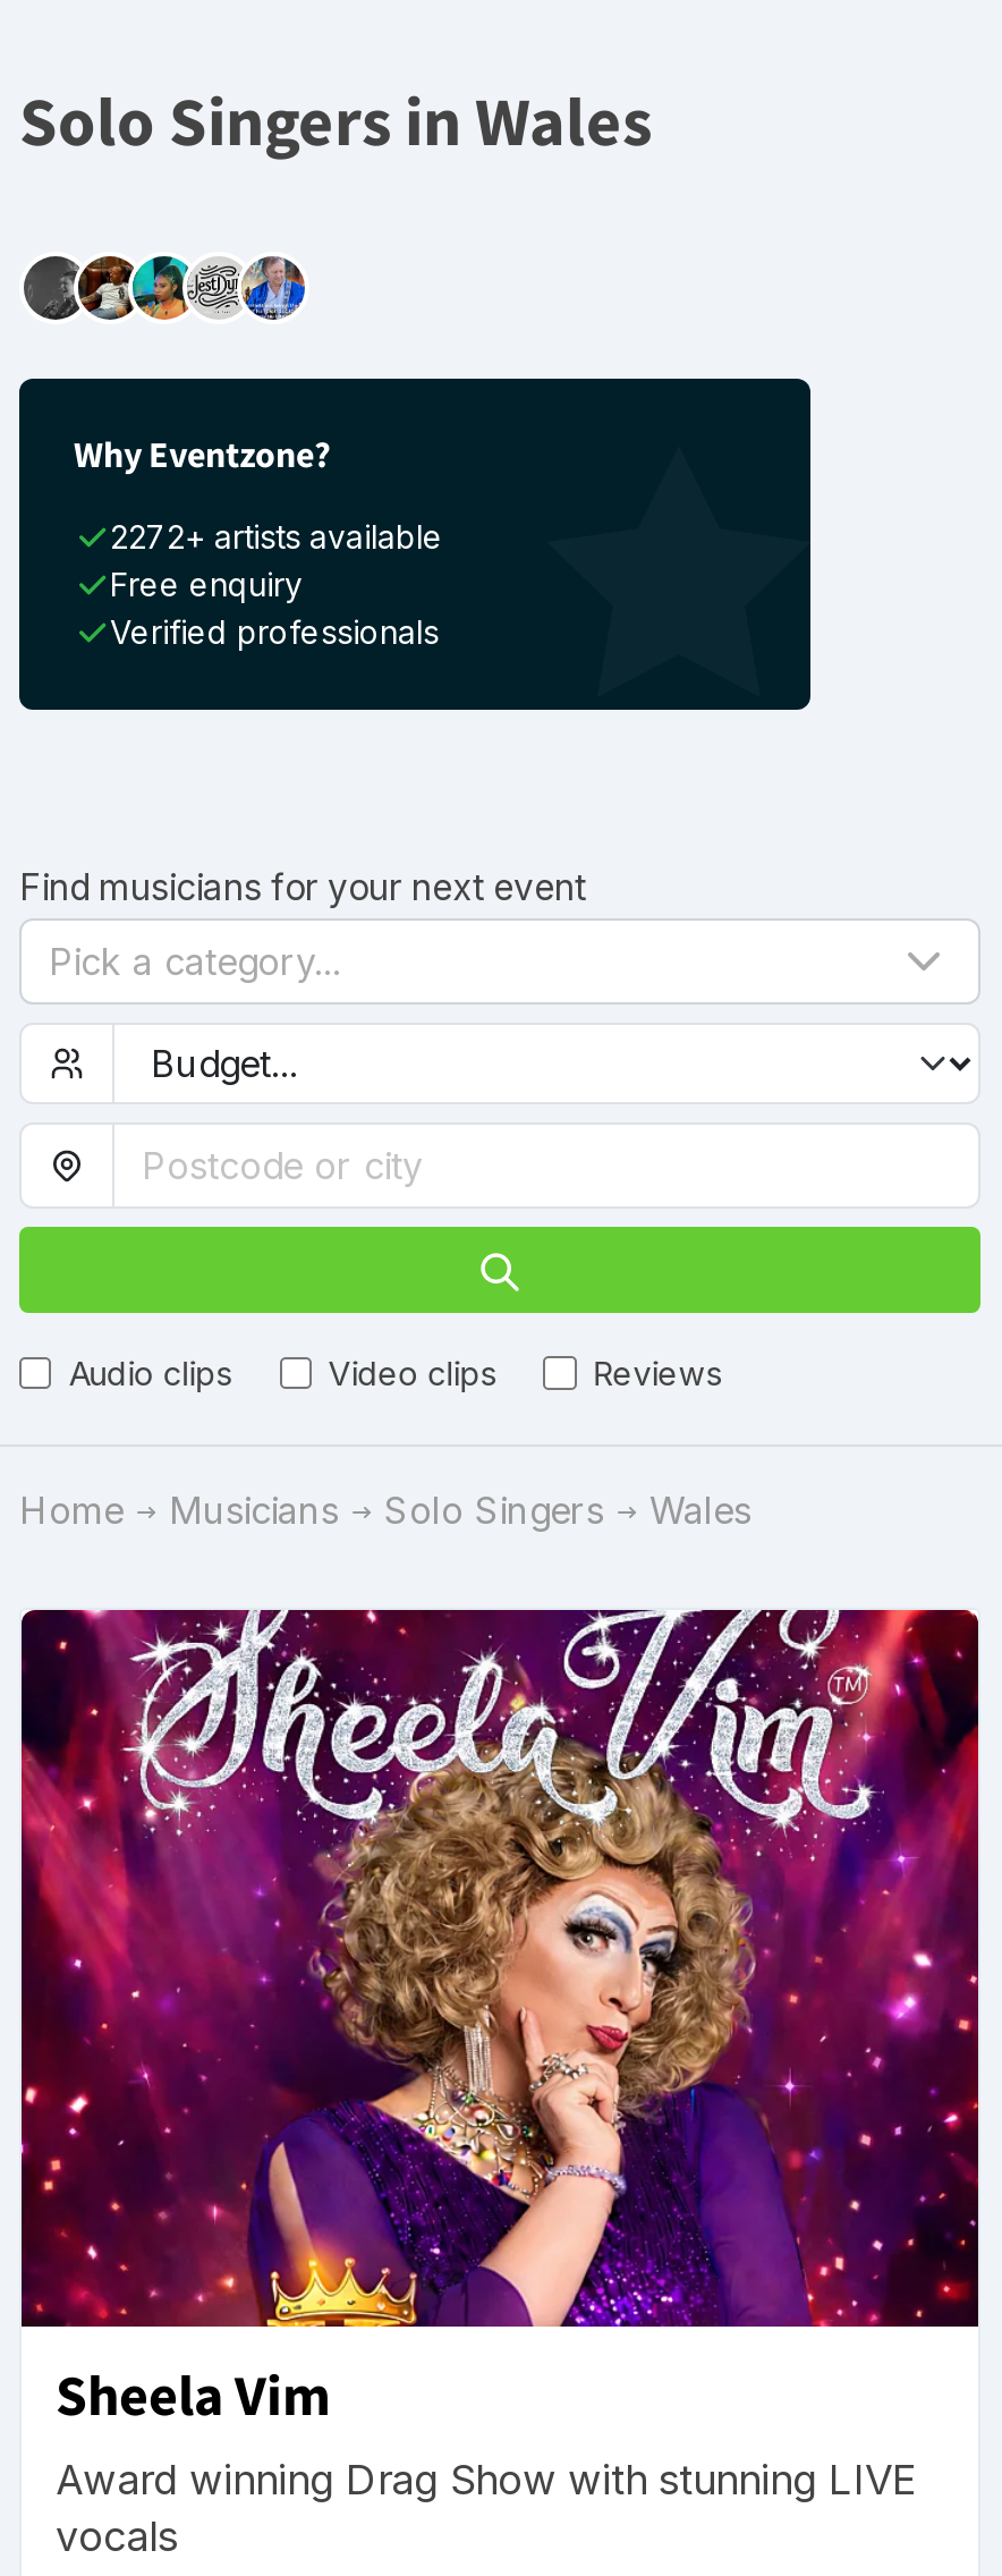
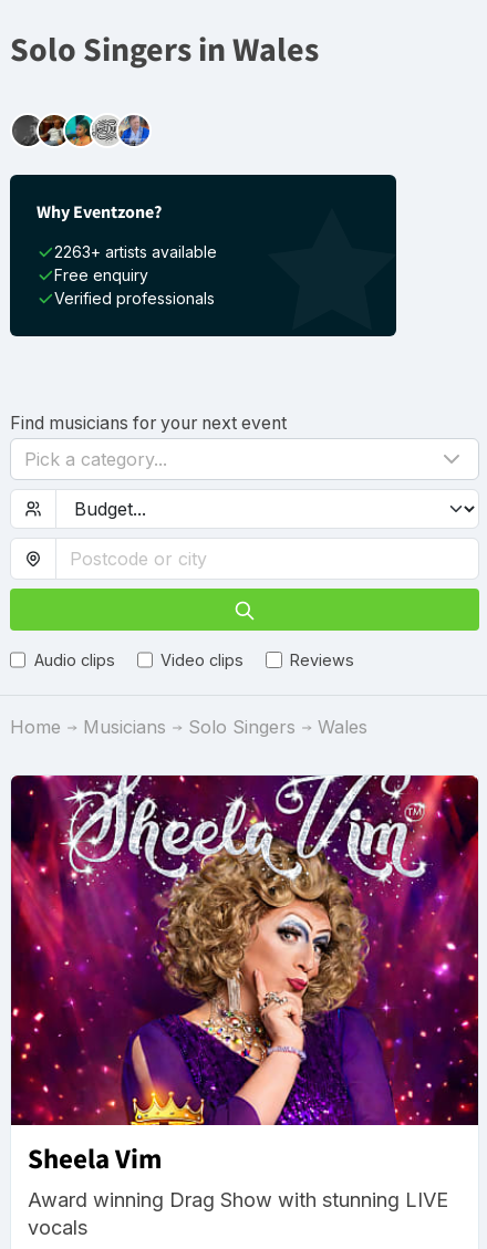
- 2272+ artists available
+ 2263+ artists available
